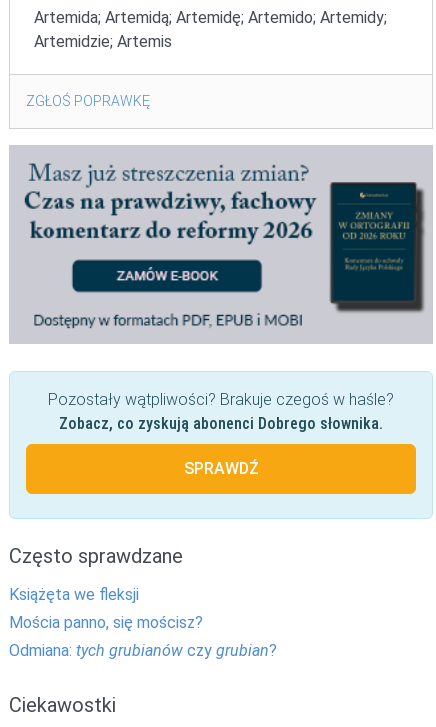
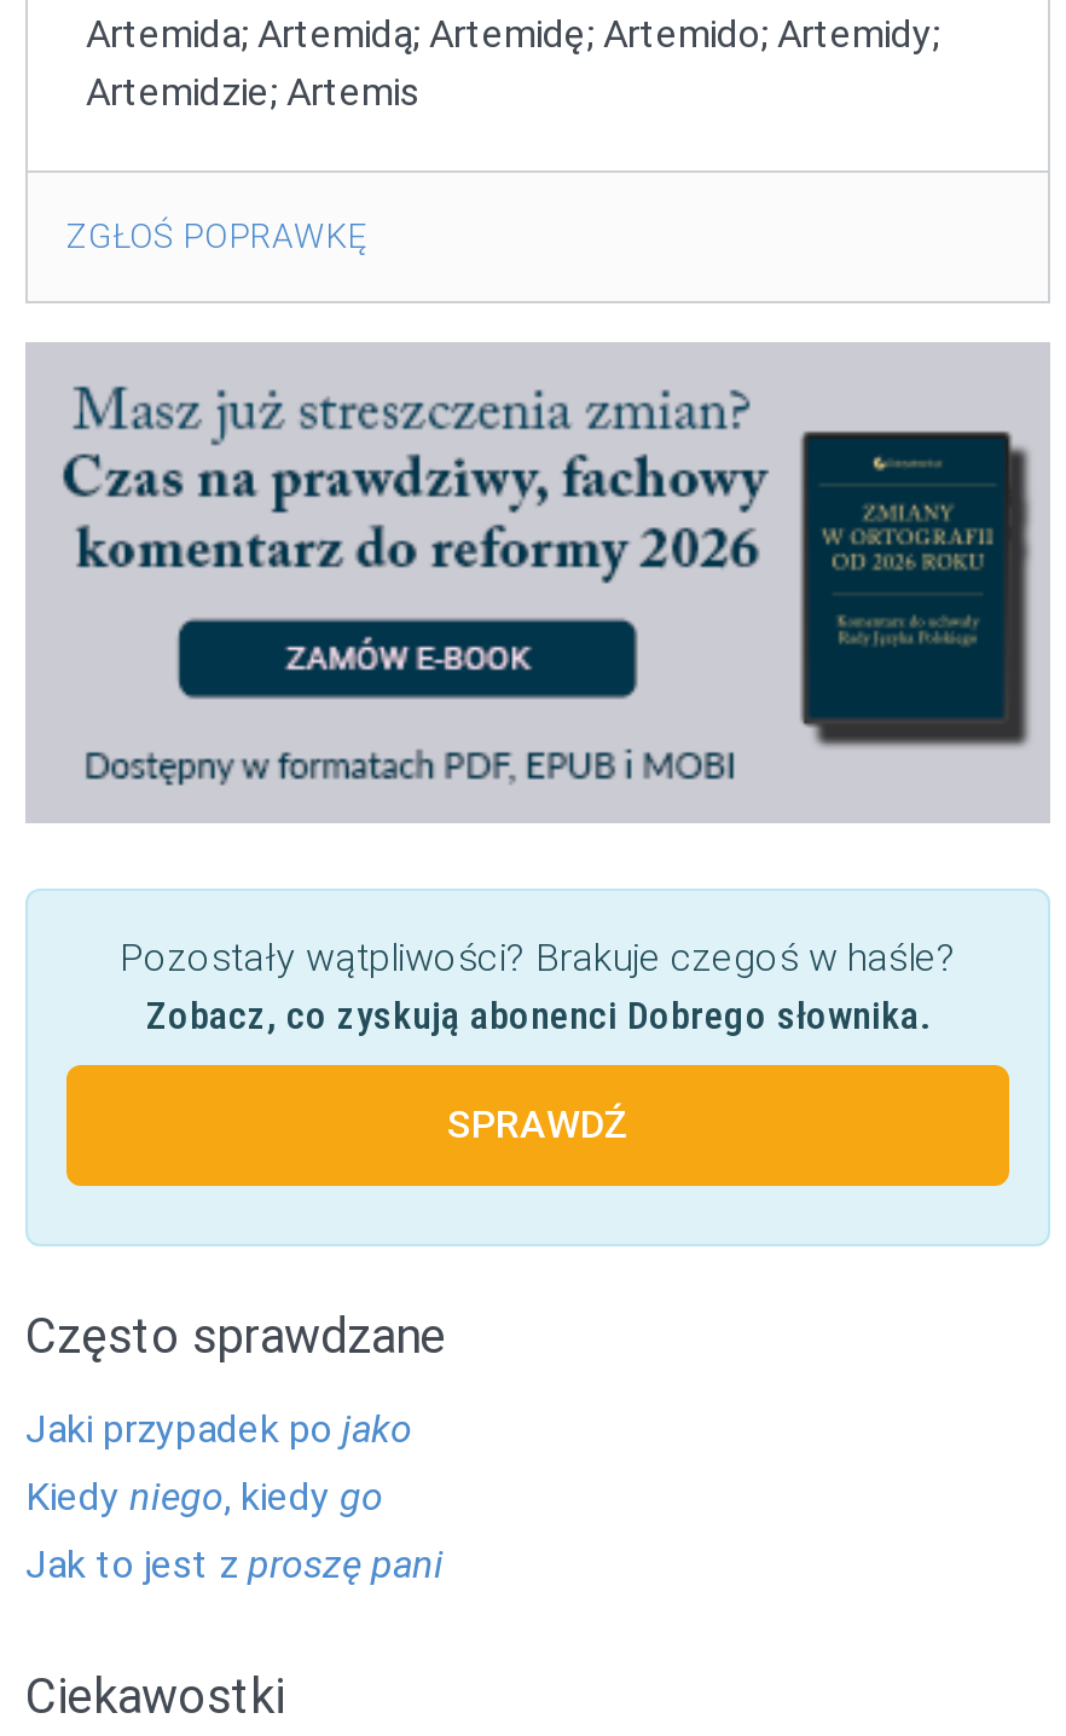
- Książęta we fleksji
+ Jaki przypadek po jako

- Mościa panno, się mościsz?
+ Kiedy niego, kiedy go

- Odmiana: tych grubianów czy grubian?
+ Jak to jest z proszę pani
